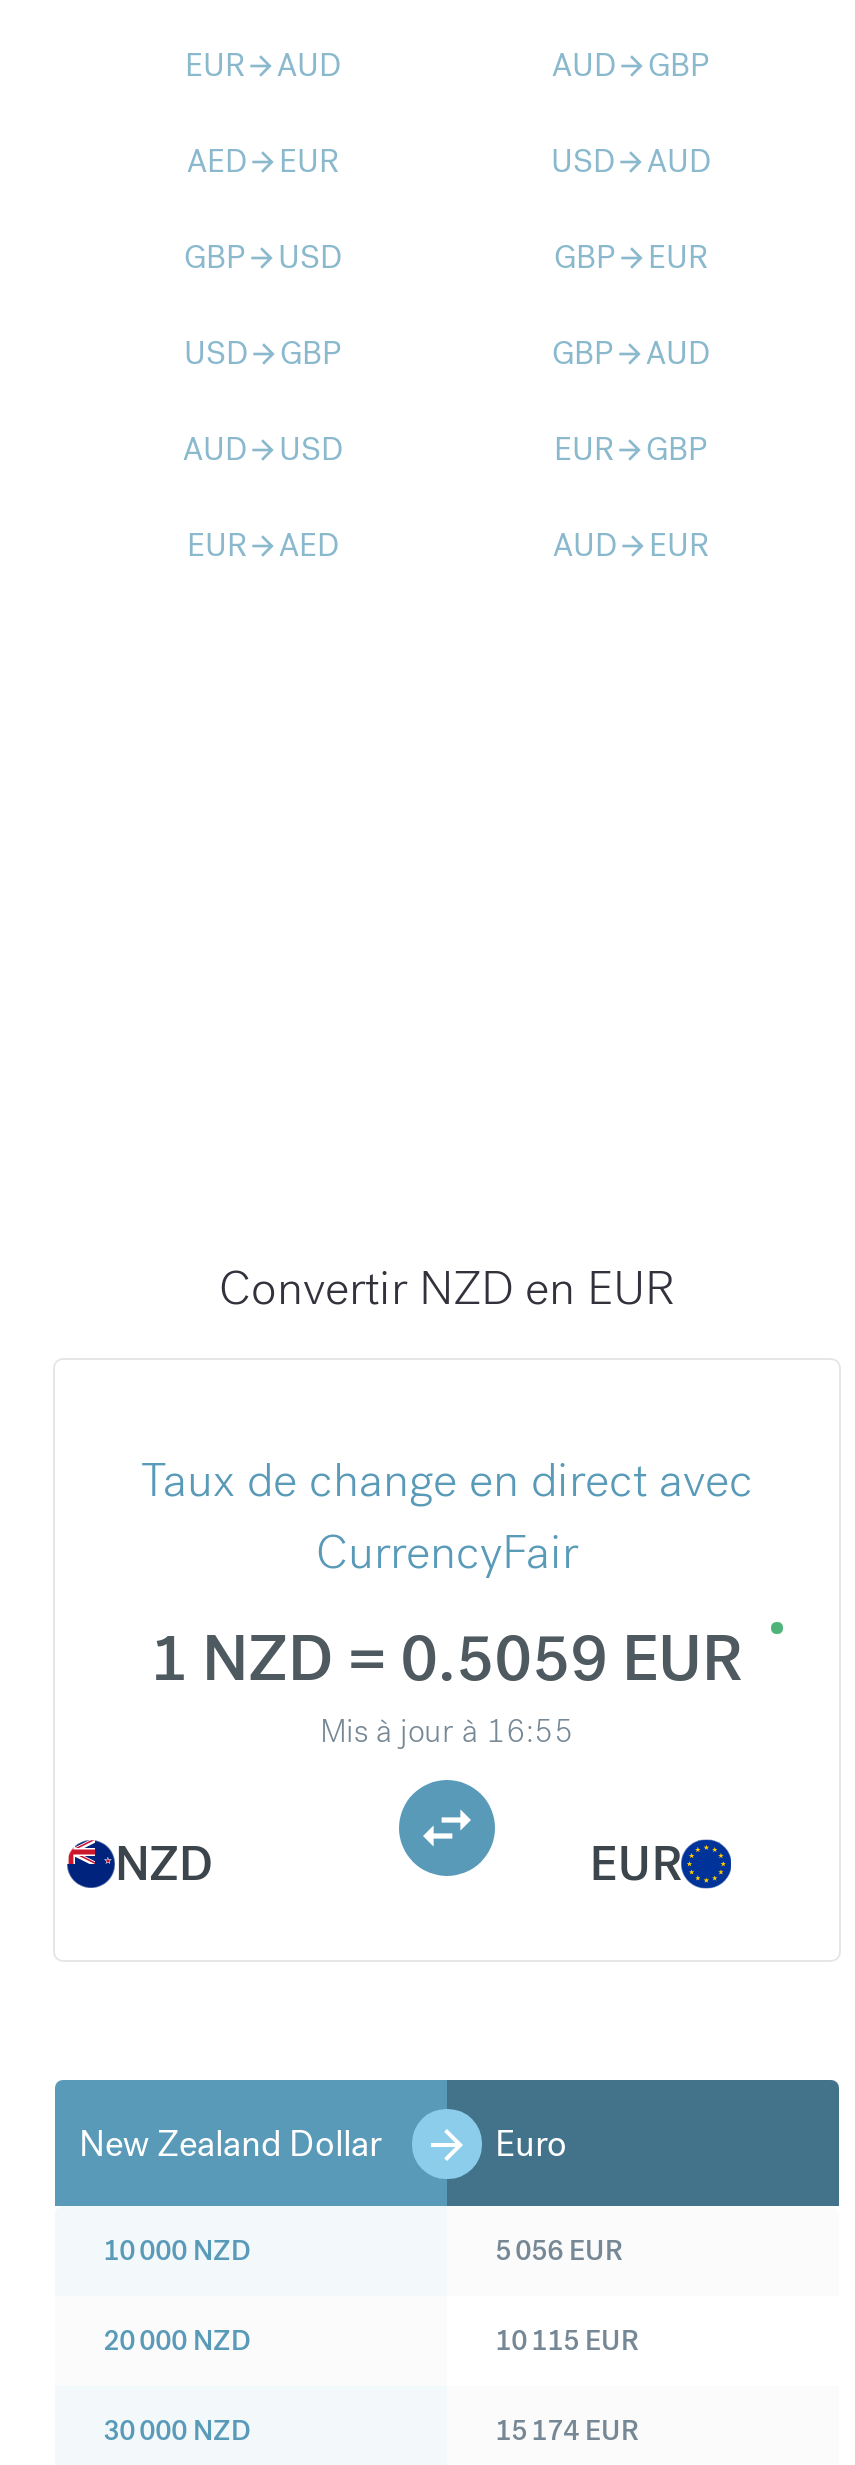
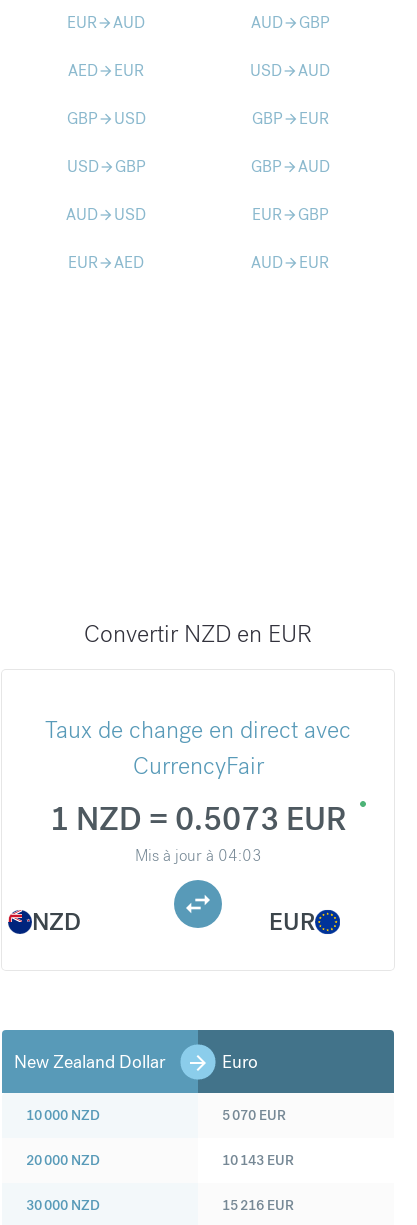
- 1 NZD = 0.5059 EUR
+ 1 NZD = 0.5073 EUR

- Mis à jour à 16:55
+ Mis à jour à 04:03

- 5 056 EUR
+ 5 070 EUR

- 10 115 EUR
+ 10 143 EUR

- 15 174 EUR
+ 15 216 EUR
